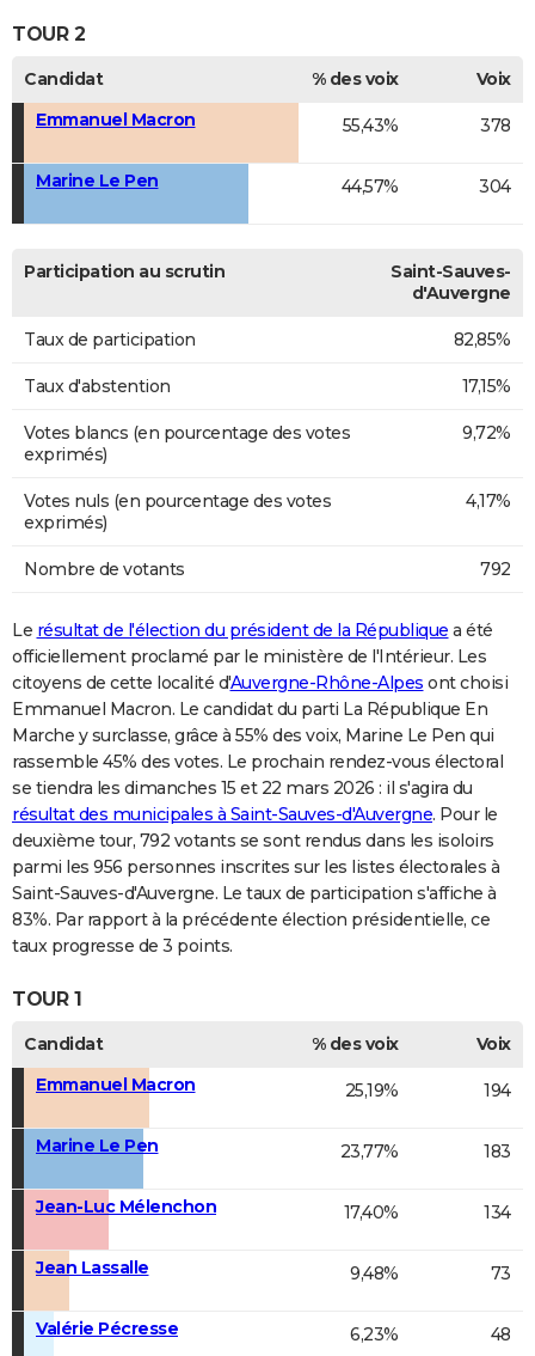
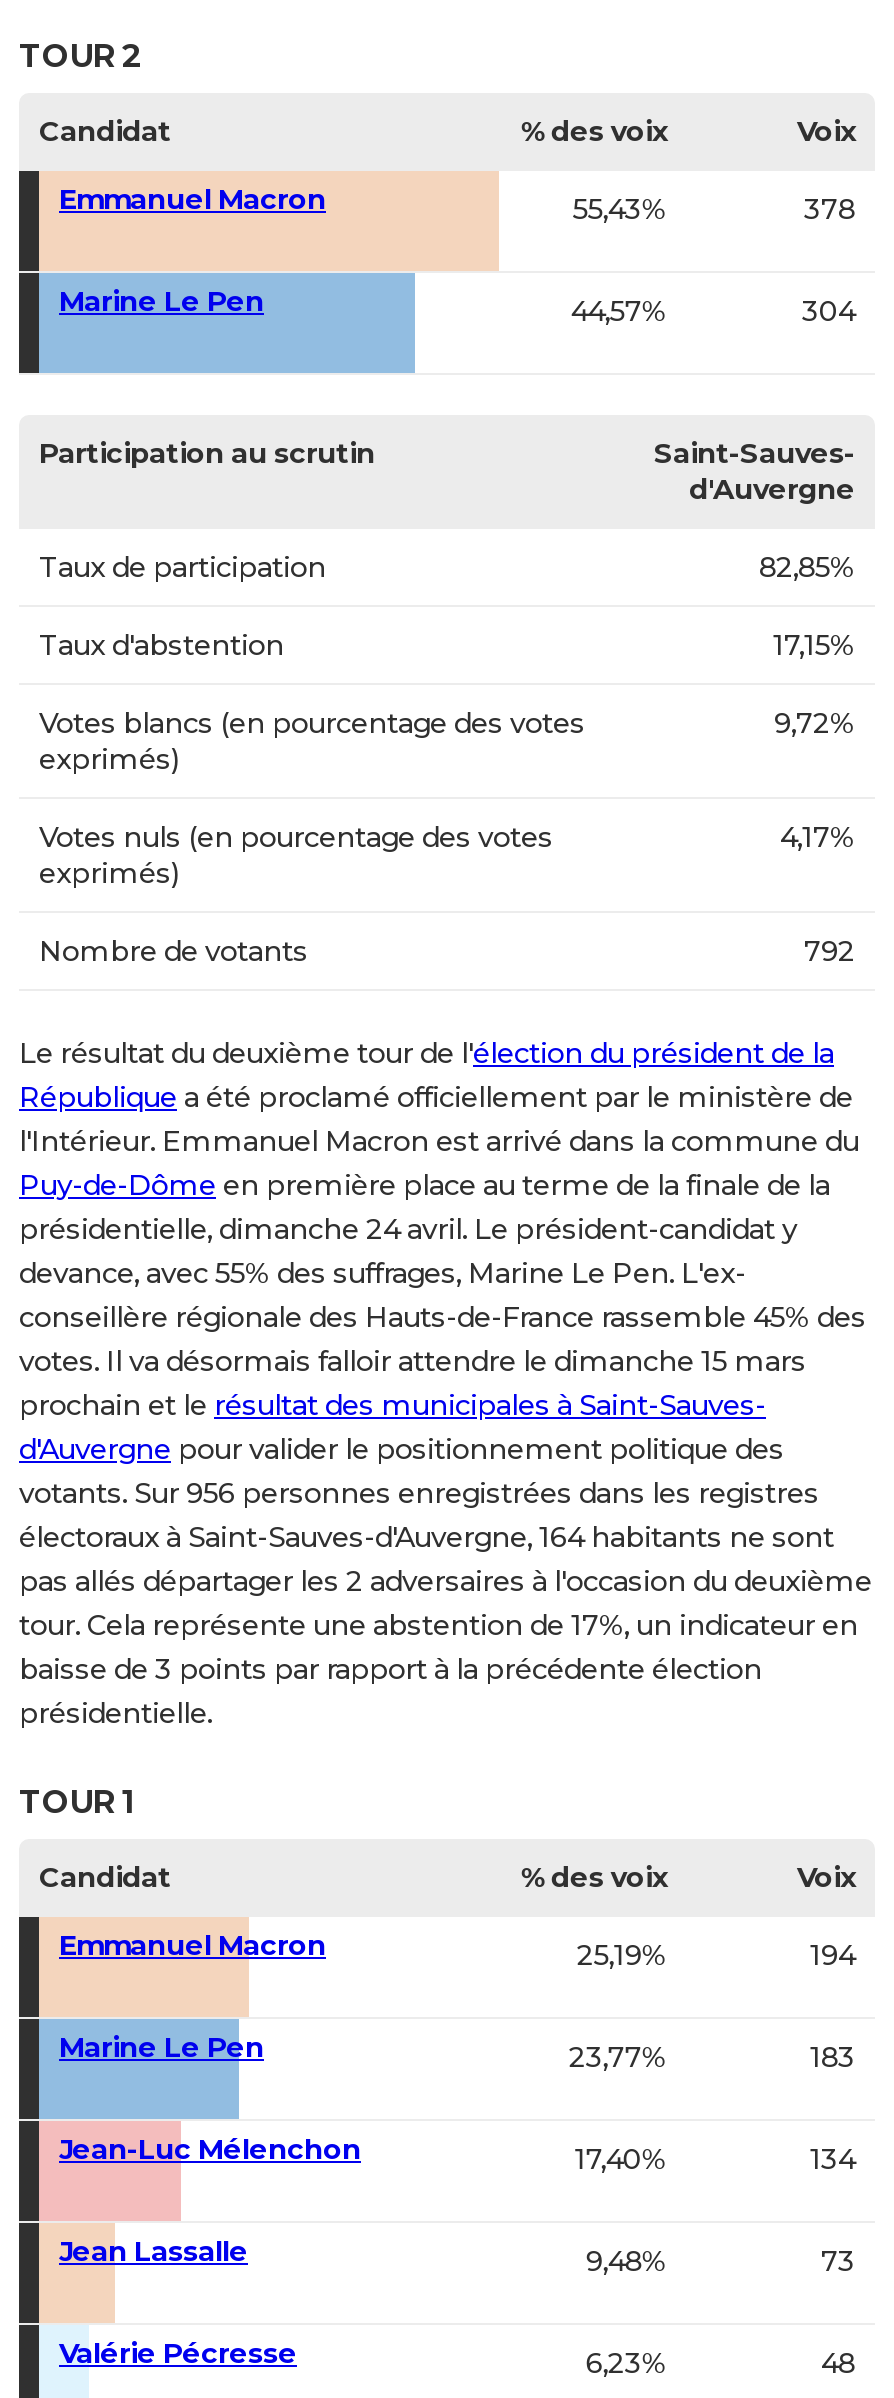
- Le résultat de l'élection du président de la République a été
- officiellement proclamé par le ministère de l'Intérieur. Les
- citoyens de cette localité d'Auvergne-Rhône-Alpes ont choisi
- Emmanuel Macron. Le candidat du parti La République En
- Marche y surclasse, grâce à 55% des voix, Marine Le Pen qui
- rassemble 45% des votes. Le prochain rendez-vous électoral
- se tiendra les dimanches 15 et 22 mars 2026 : il s'agira du
- résultat des municipales à Saint-Sauves-d'Auvergne. Pour le
- deuxième tour, 792 votants se sont rendus dans les isoloirs
- parmi les 956 personnes inscrites sur les listes électorales à
- Saint-Sauves-d'Auvergne. Le taux de participation s'affiche à
- 83%. Par rapport à la précédente élection présidentielle, ce
- taux progresse de 3 points.
+ Le résultat du deuxième tour de l'élection du président de la
+ République a été proclamé officiellement par le ministère de
+ l'Intérieur. Emmanuel Macron est arrivé dans la commune du
+ Puy-de-Dôme en première place au terme de la finale de la
+ présidentielle, dimanche 24 avril. Le président-candidat y
+ devance, avec 55% des suffrages, Marine Le Pen. L'ex-
+ conseillère régionale des Hauts-de-France rassemble 45% des
+ votes. Il va désormais falloir attendre le dimanche 15 mars
+ prochain et le résultat des municipales à Saint-Sauves-
+ d'Auvergne pour valider le positionnement politique des
+ votants. Sur 956 personnes enregistrées dans les registres
+ électoraux à Saint-Sauves-d'Auvergne, 164 habitants ne sont
+ pas allés départager les 2 adversaires à l'occasion du deuxième
+ tour. Cela représente une abstention de 17%, un indicateur en
+ baisse de 3 points par rapport à la précédente élection
+ présidentielle.
